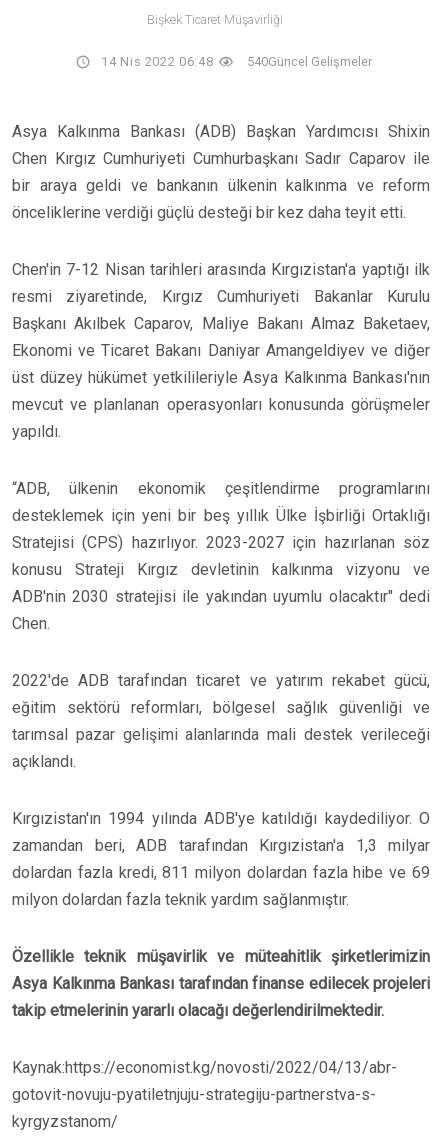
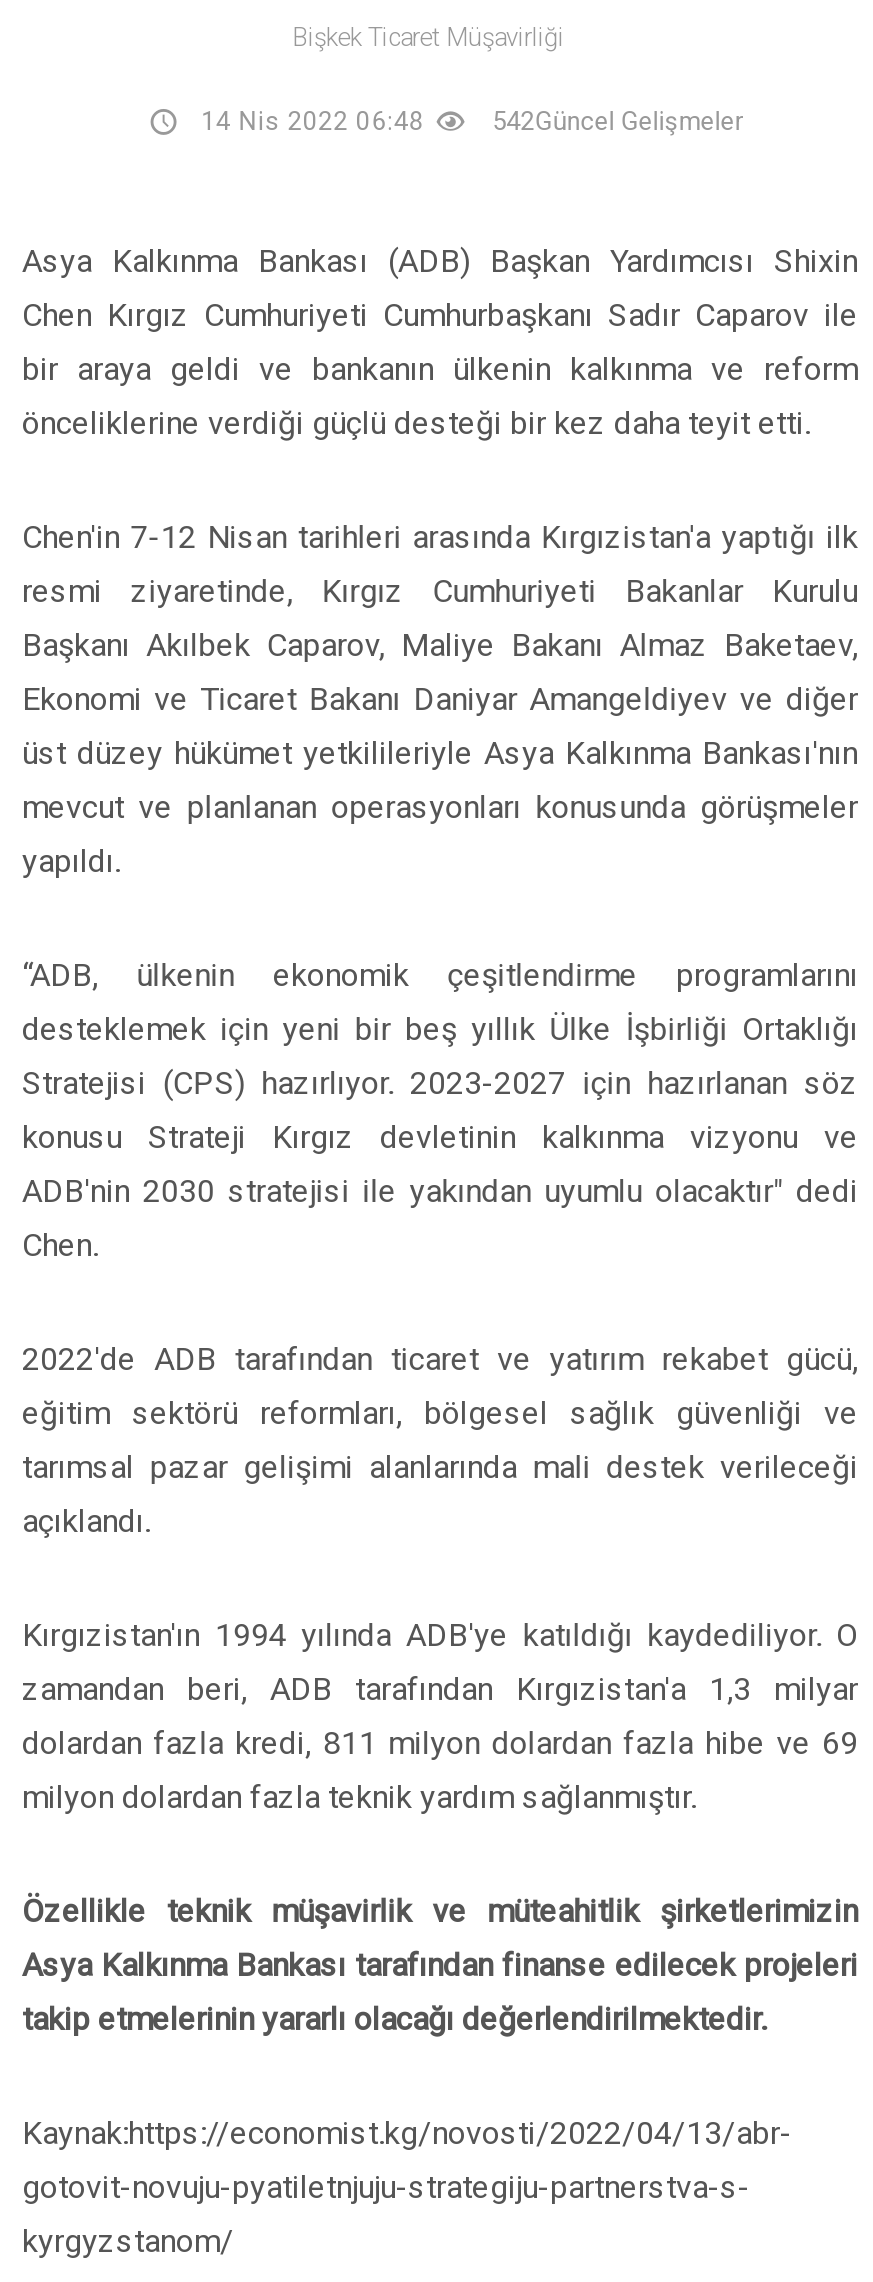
- 540Güncel Gelişmeler
+ 542Güncel Gelişmeler
